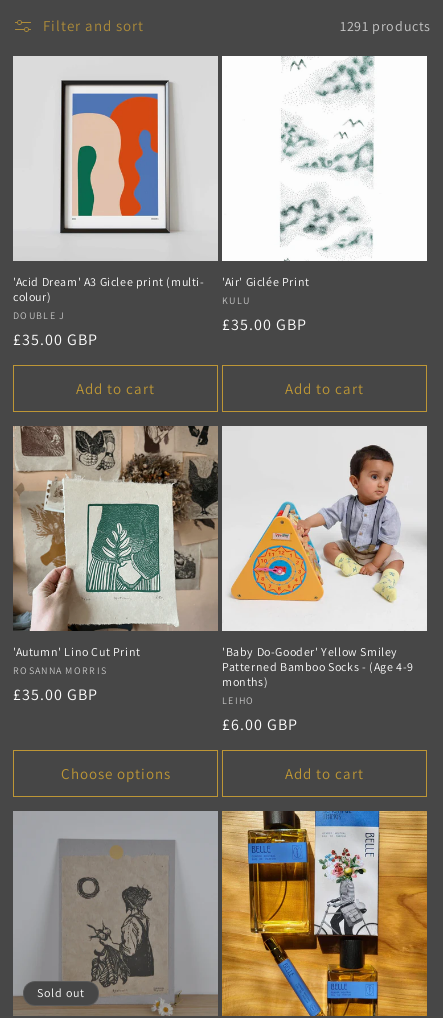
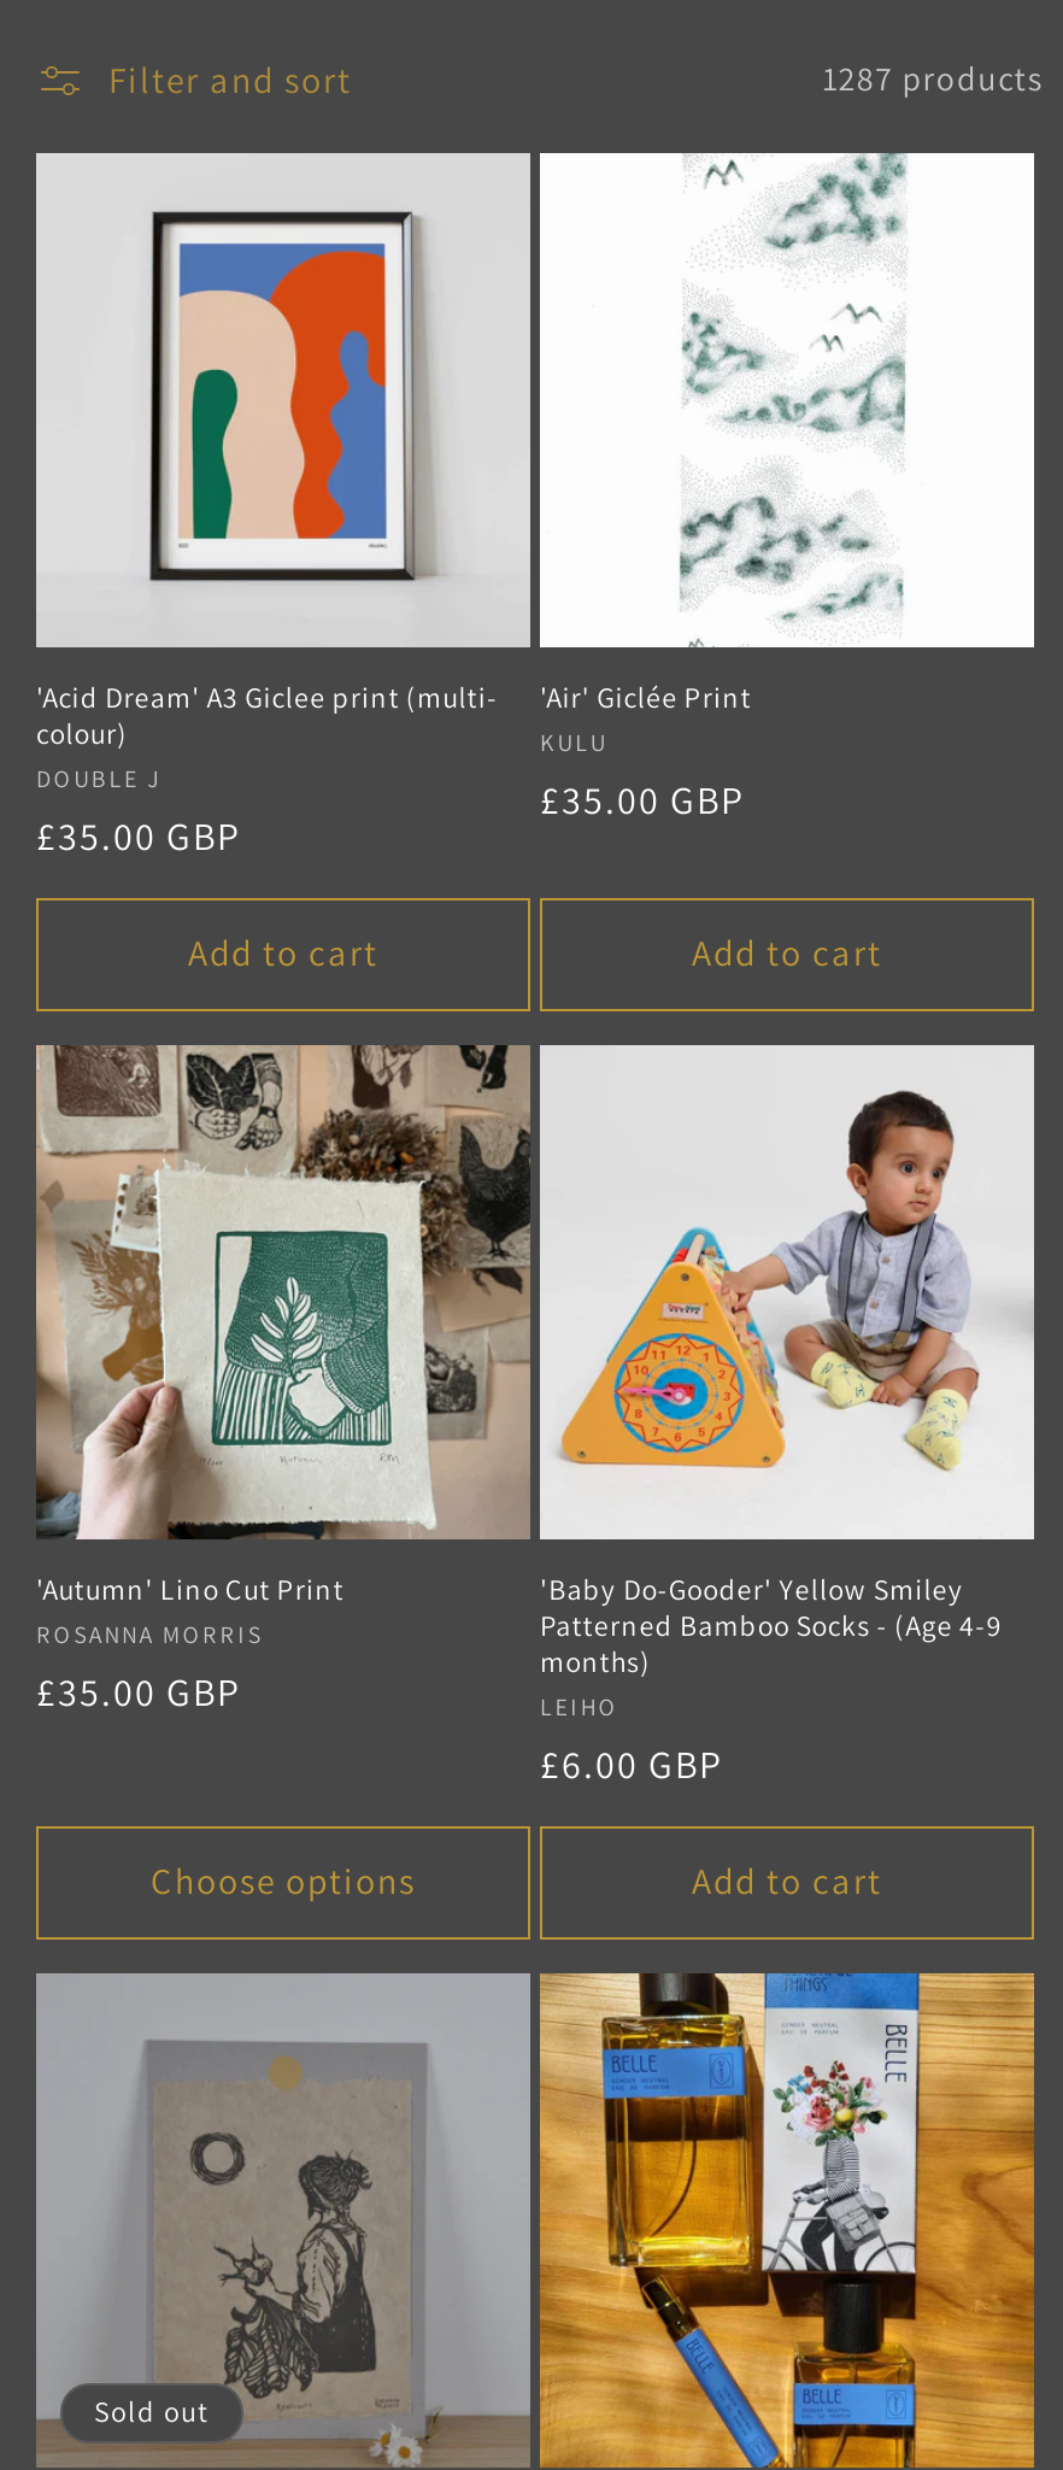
- 1291 products
+ 1287 products
